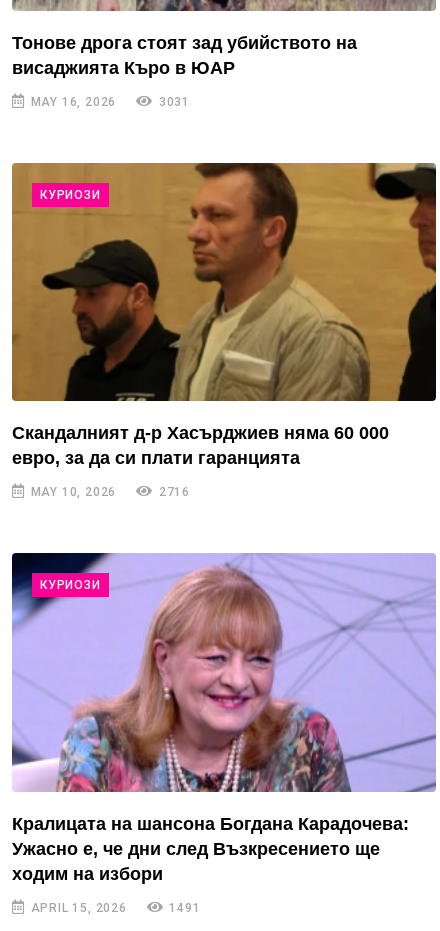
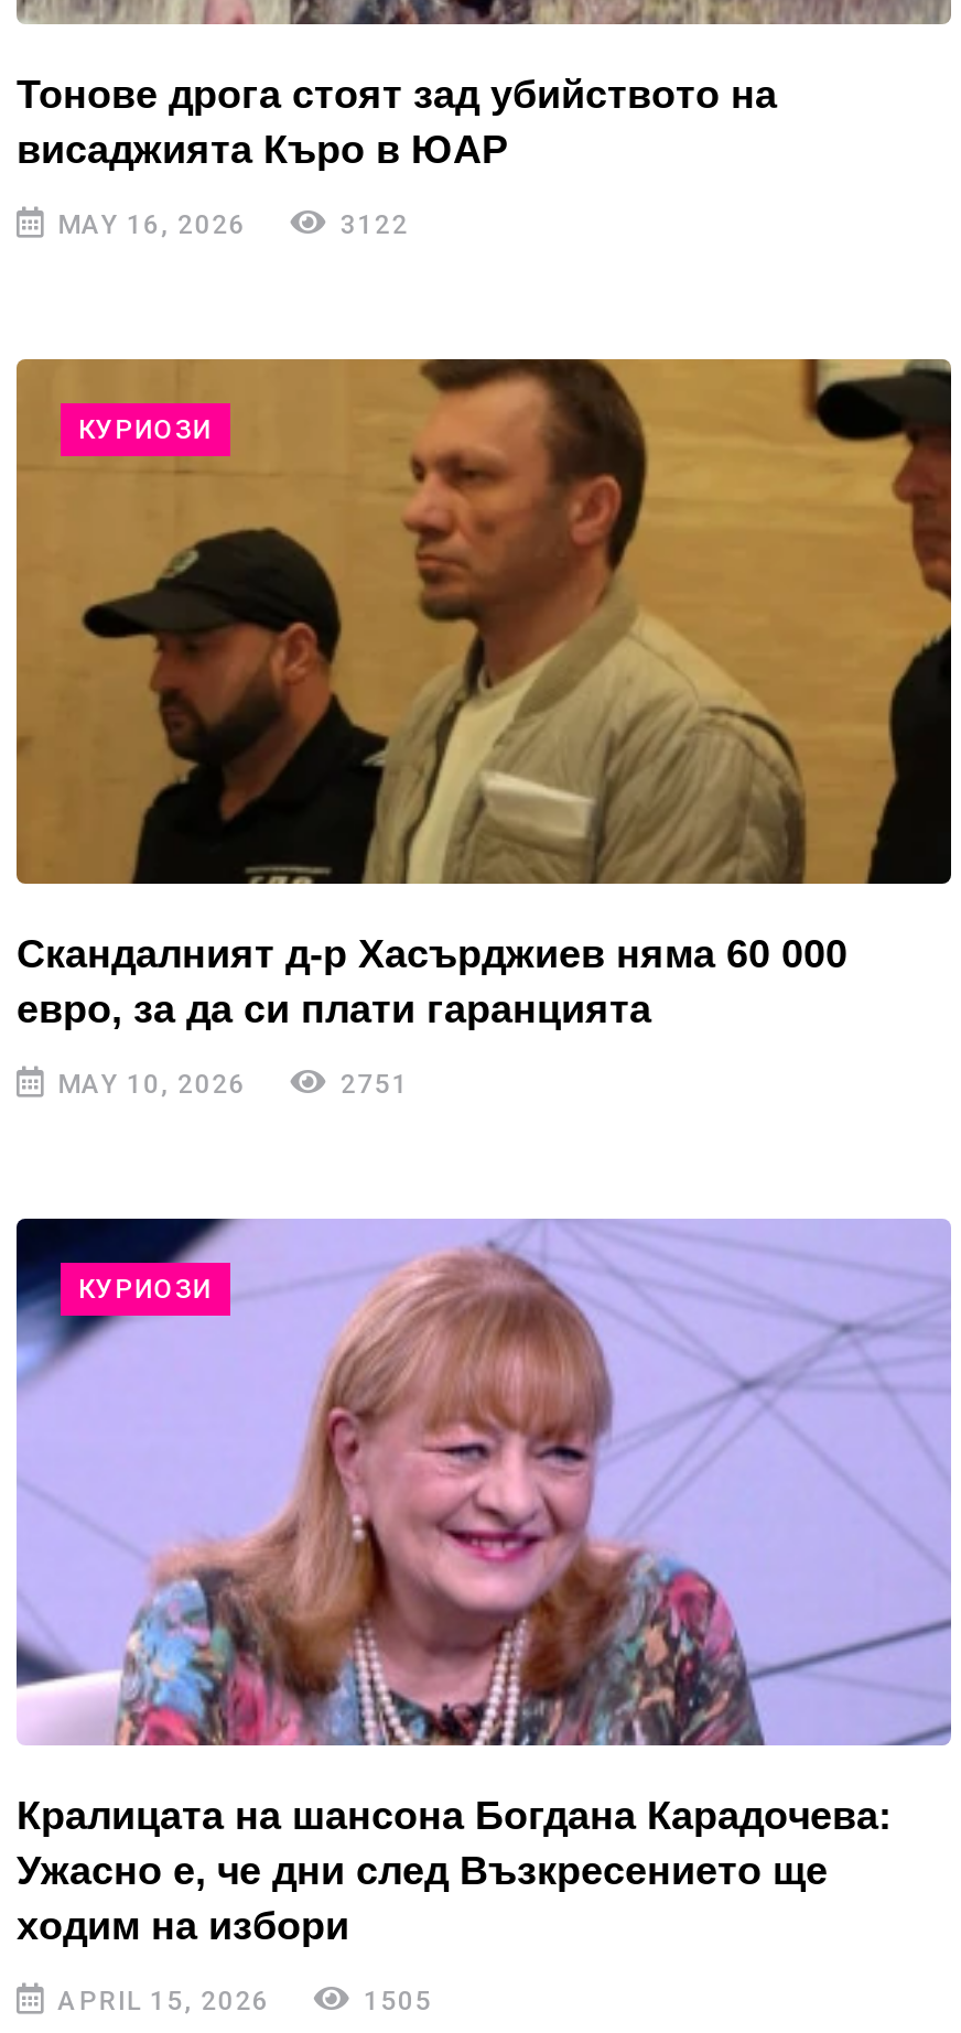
- 3031
+ 3122

- 2716
+ 2751

- 1491
+ 1505
